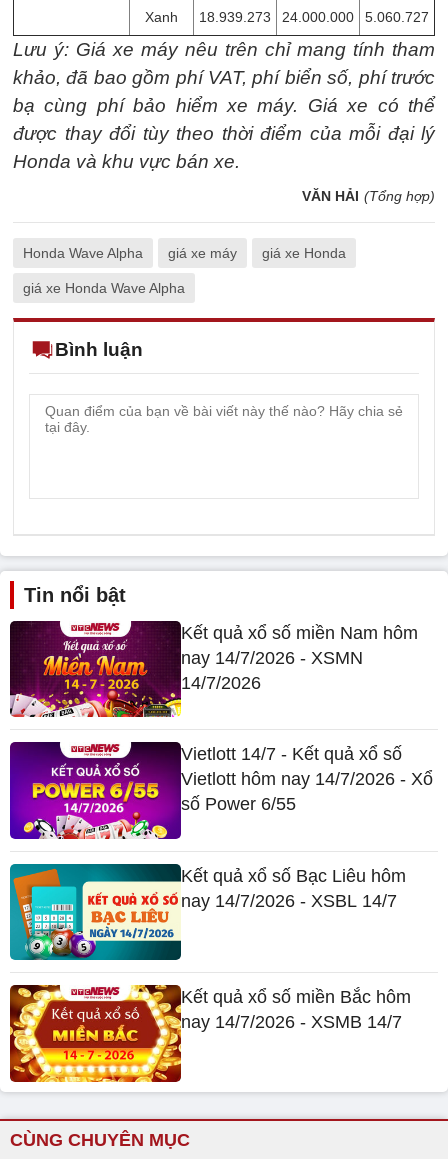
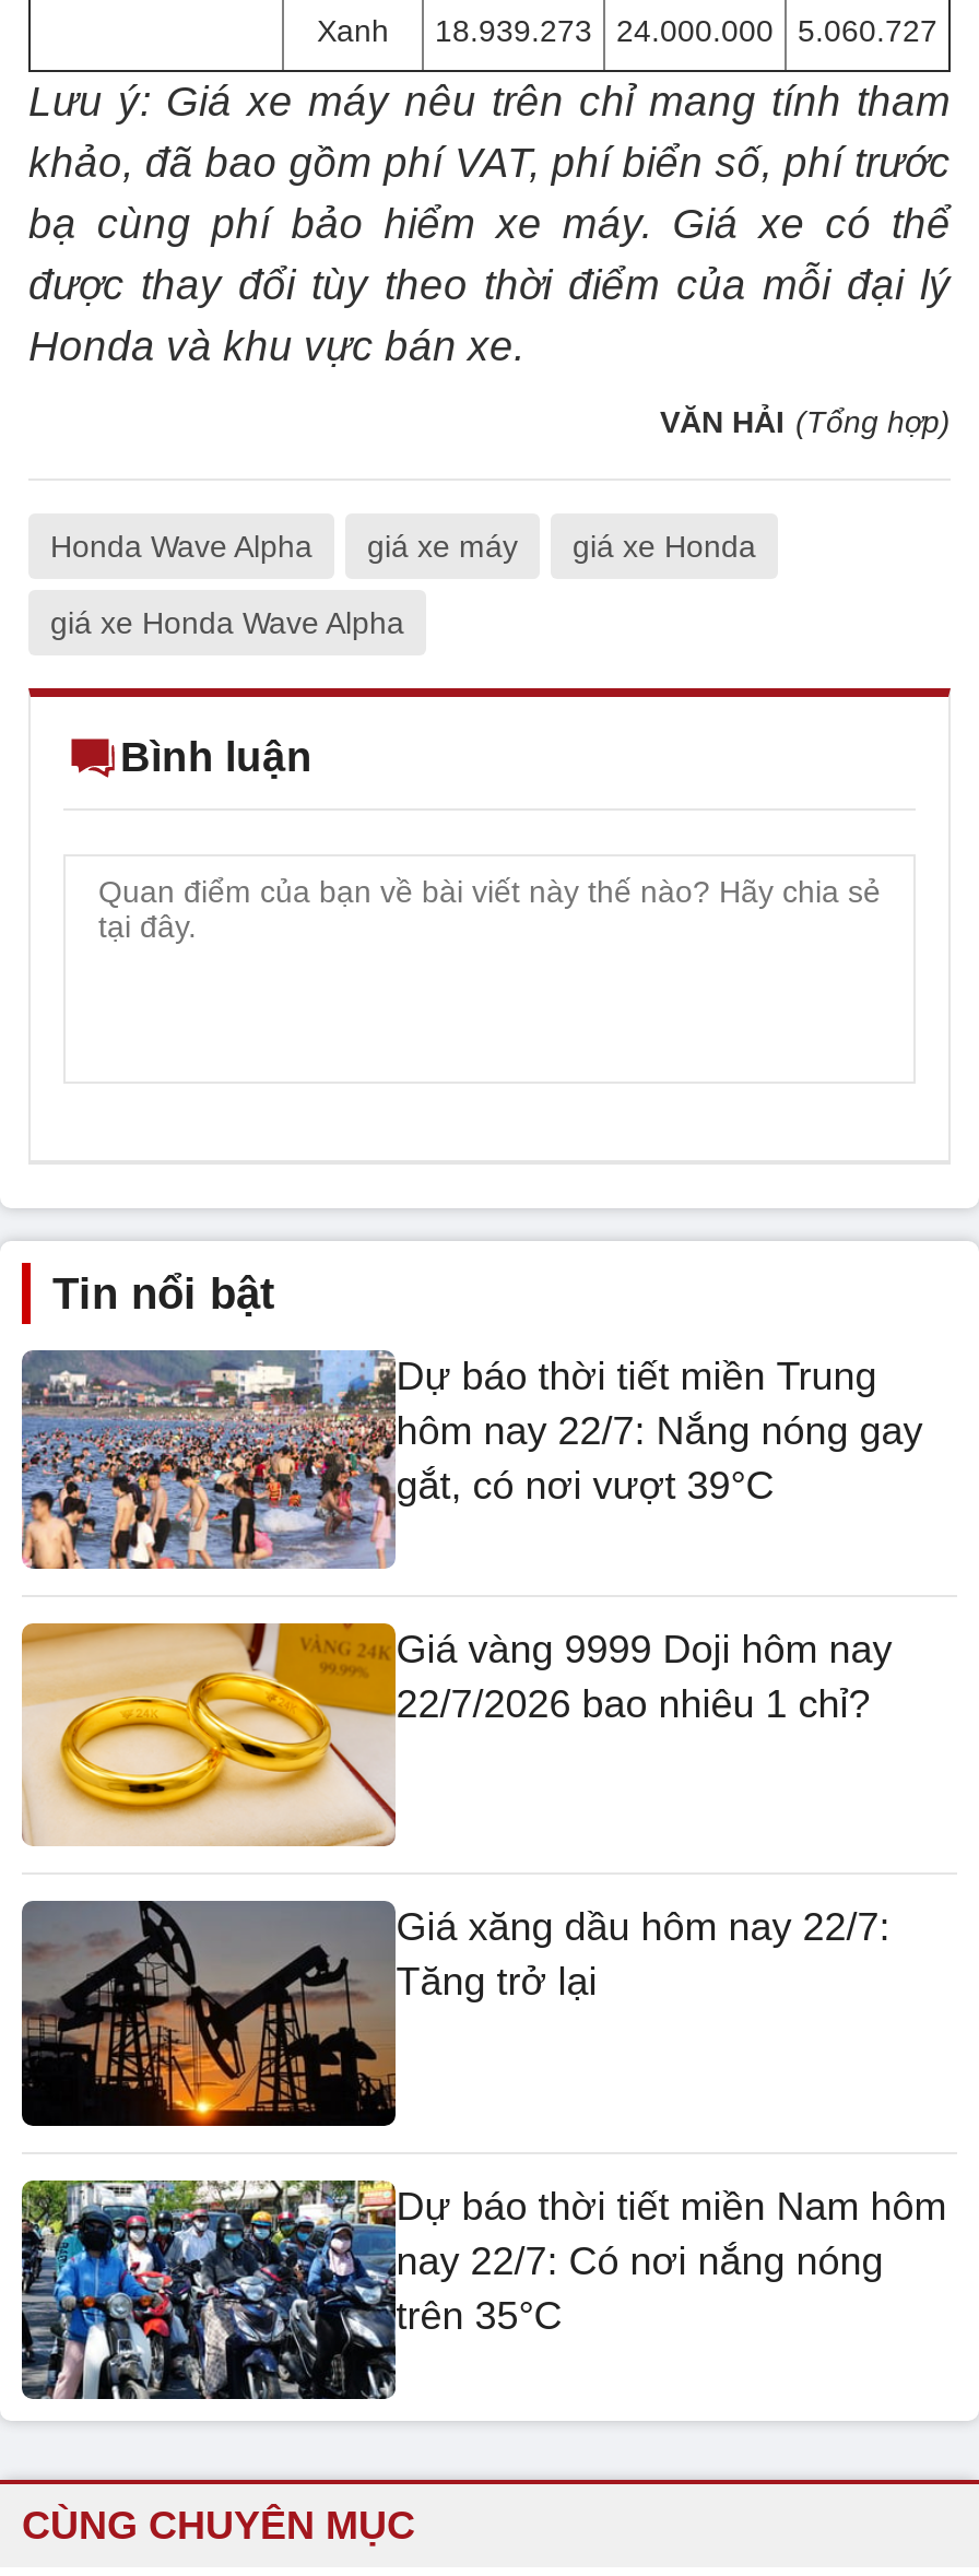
- [image]
- Kết quả xổ số miền Nam hôm
- nay 14/7/2026 - XSMN
- 14/7/2026
+ [image]
+ Dự báo thời tiết miền Trung
+ hôm nay 22/7: Nắng nóng gay
+ gắt, có nơi vượt 39°C

- [image]
- Vietlott 14/7 - Kết quả xổ số
- Vietlott hôm nay 14/7/2026 - Xổ
- số Power 6/55
+ [image]
+ Giá vàng 9999 Doji hôm nay
+ 22/7/2026 bao nhiêu 1 chỉ?

- [image]
- Kết quả xổ số Bạc Liêu hôm
- nay 14/7/2026 - XSBL 14/7
+ [image]
+ Giá xăng dầu hôm nay 22/7:
+ Tăng trở lại

- [image]
- Kết quả xổ số miền Bắc hôm
- nay 14/7/2026 - XSMB 14/7
+ [image]
+ Dự báo thời tiết miền Nam hôm
+ nay 22/7: Có nơi nắng nóng
+ trên 35°C
